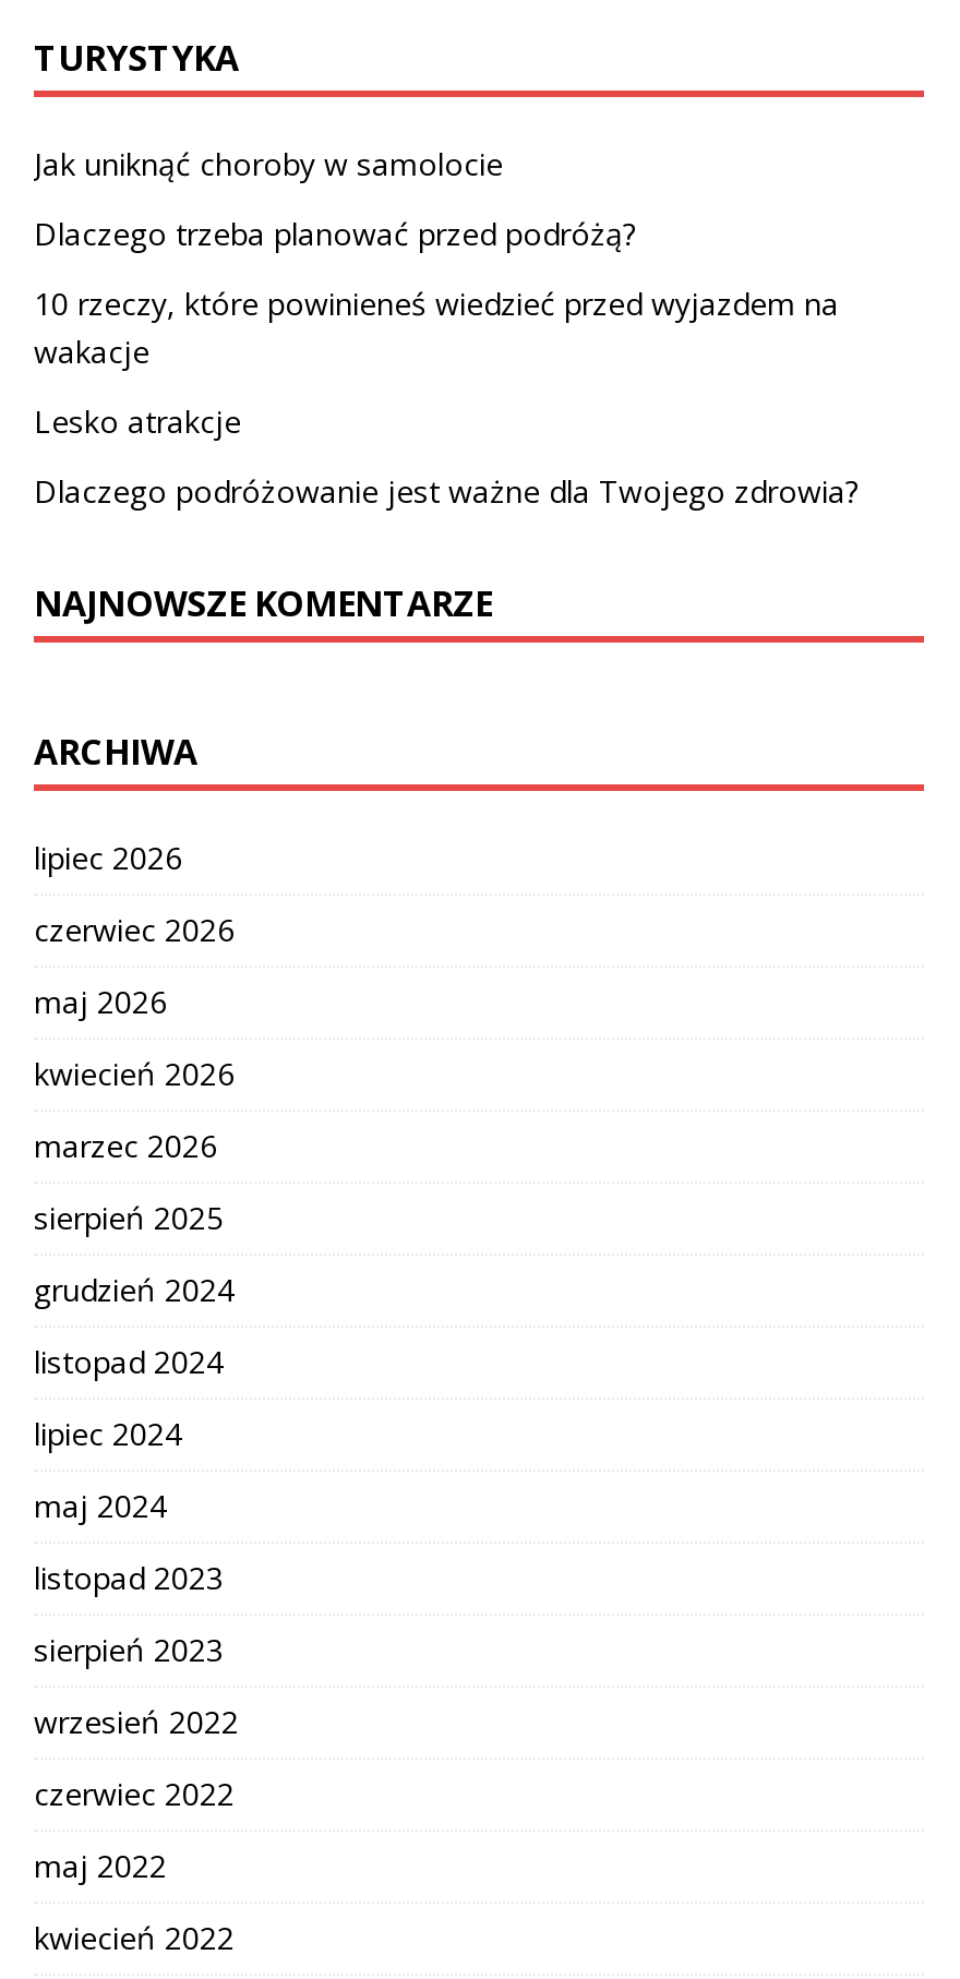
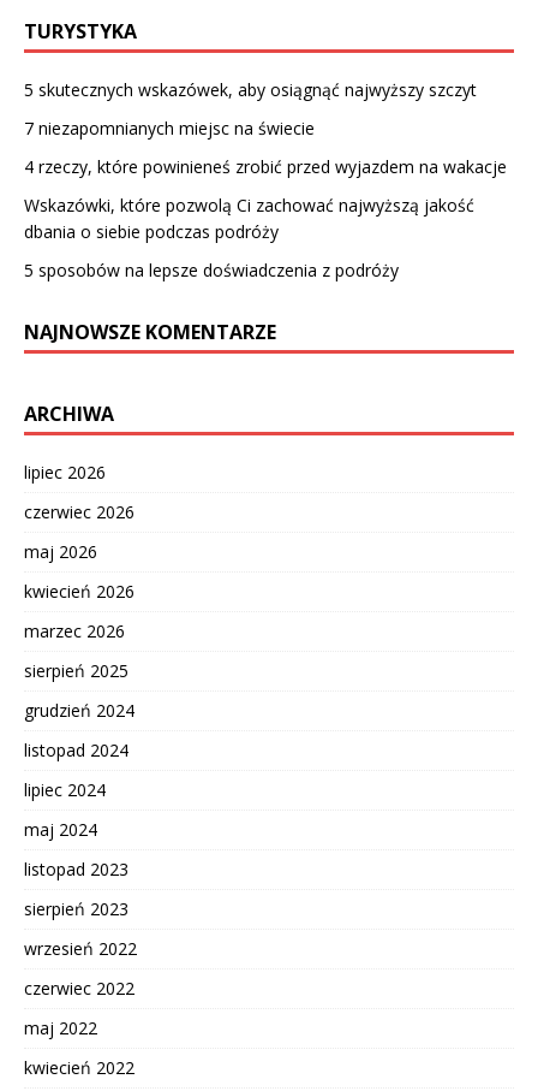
- Jak uniknąć choroby w samolocie
+ 5 skutecznych wskazówek, aby osiągnąć najwyższy szczyt

- Dlaczego trzeba planować przed podróżą?
+ 7 niezapomnianych miejsc na świecie

- 10 rzeczy, które powinieneś wiedzieć przed wyjazdem na
- wakacje
+ 4 rzeczy, które powinieneś zrobić przed wyjazdem na wakacje

- Lesko atrakcje
+ Wskazówki, które pozwolą Ci zachować najwyższą jakość
+ dbania o siebie podczas podróży

- Dlaczego podróżowanie jest ważne dla Twojego zdrowia?
+ 5 sposobów na lepsze doświadczenia z podróży
